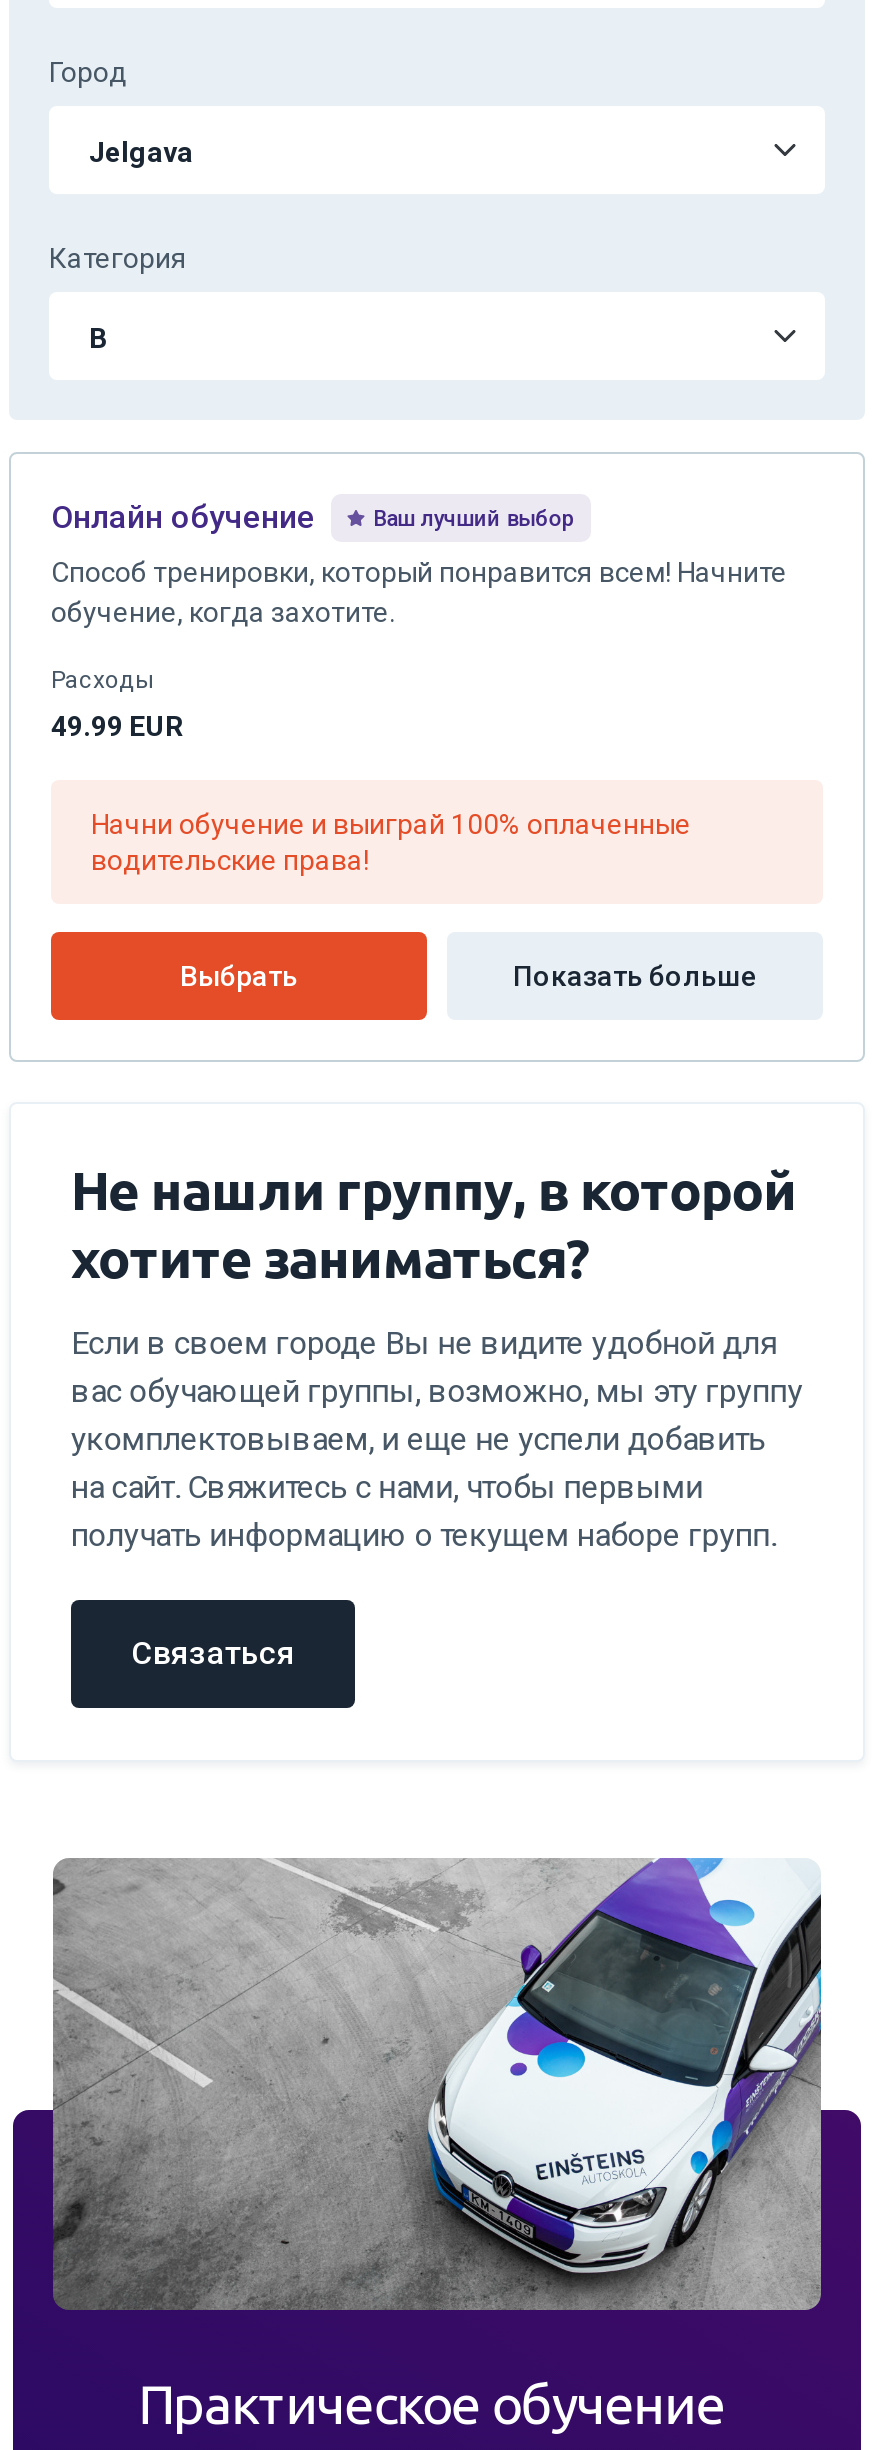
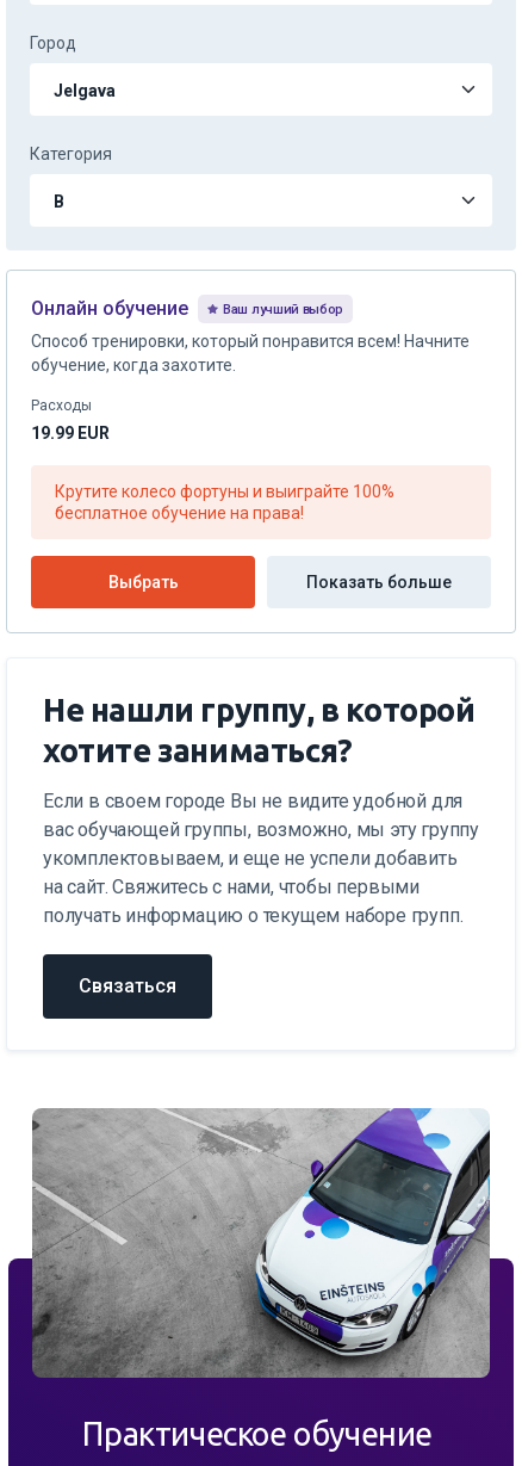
- 49.99 EUR
+ 19.99 EUR

- Начни обучение и выиграй 100% оплаченные
- водительские права!
+ Крутите колесо фортуны и выиграйте 100%
+ бесплатное обучение на права!
